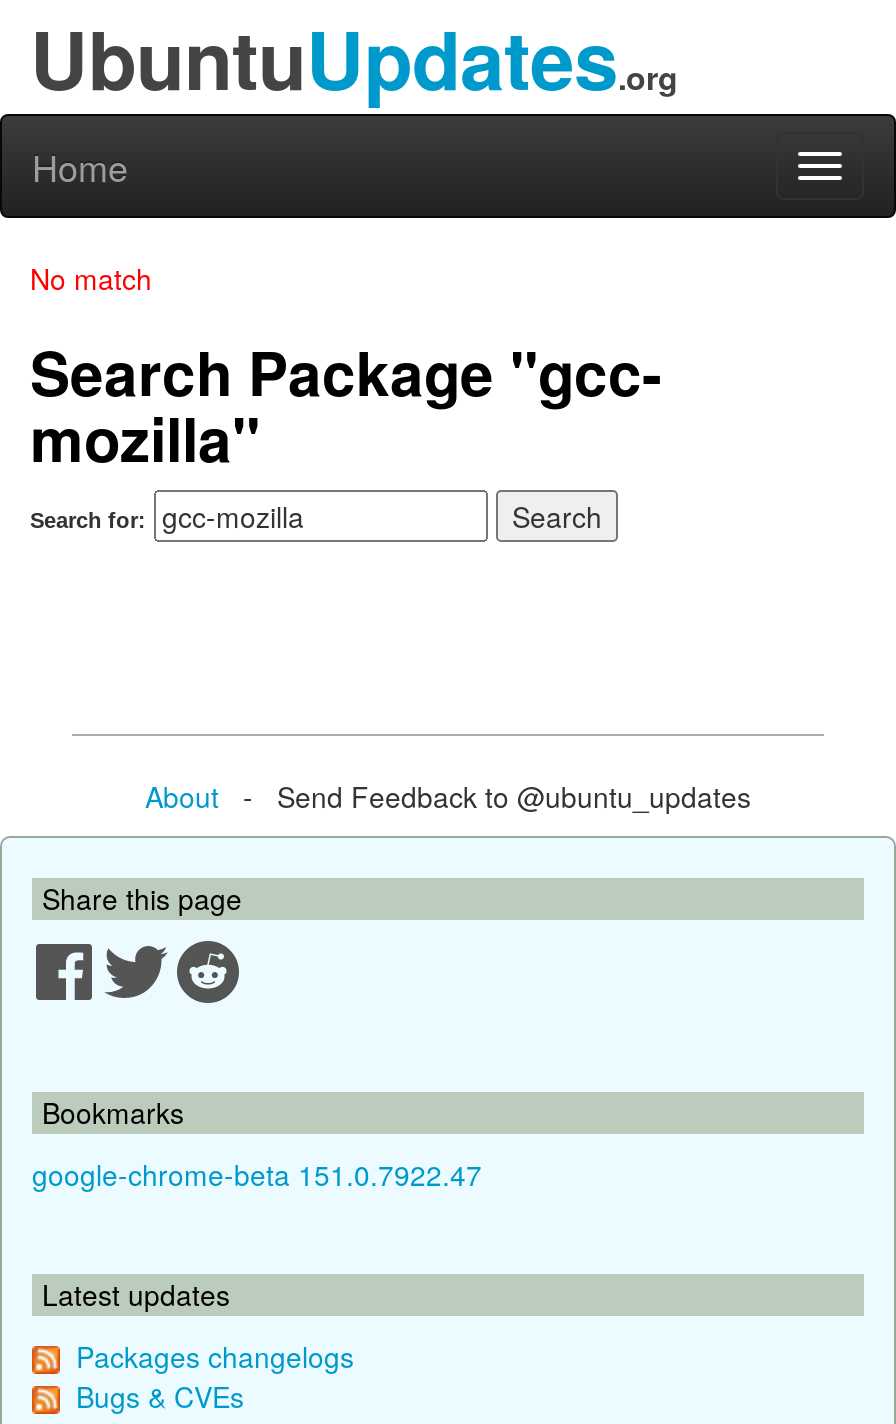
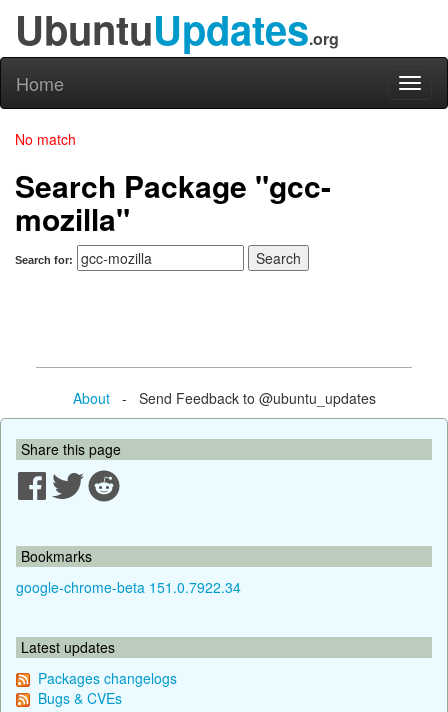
- google-chrome-beta 151.0.7922.47
+ google-chrome-beta 151.0.7922.34
